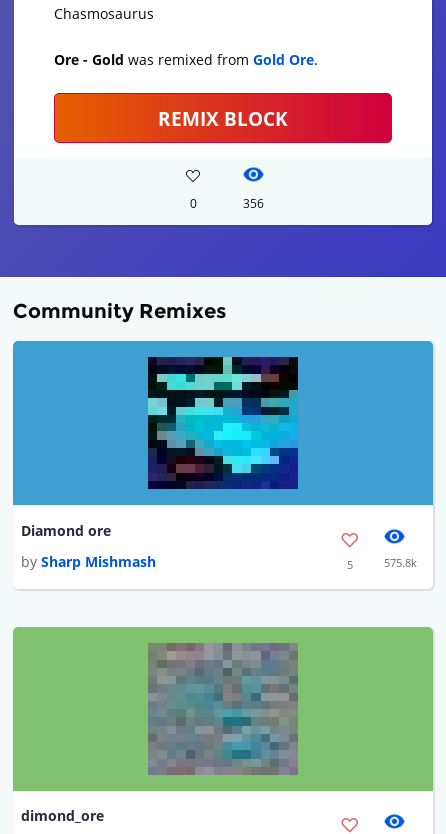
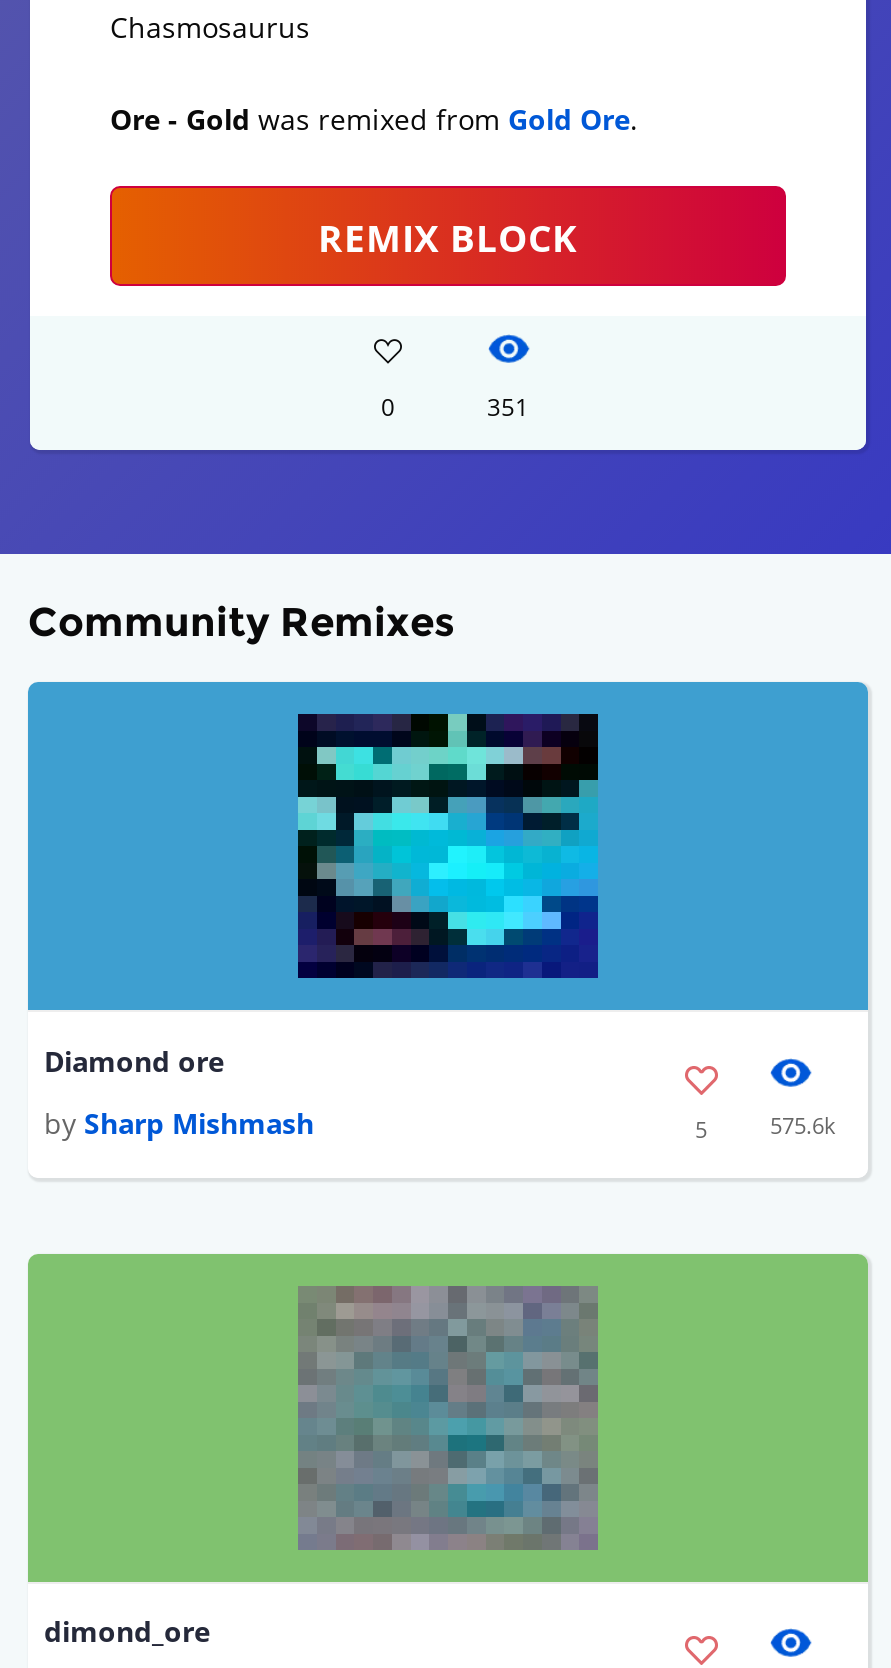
- 356
+ 351

- 575.8k
+ 575.6k
